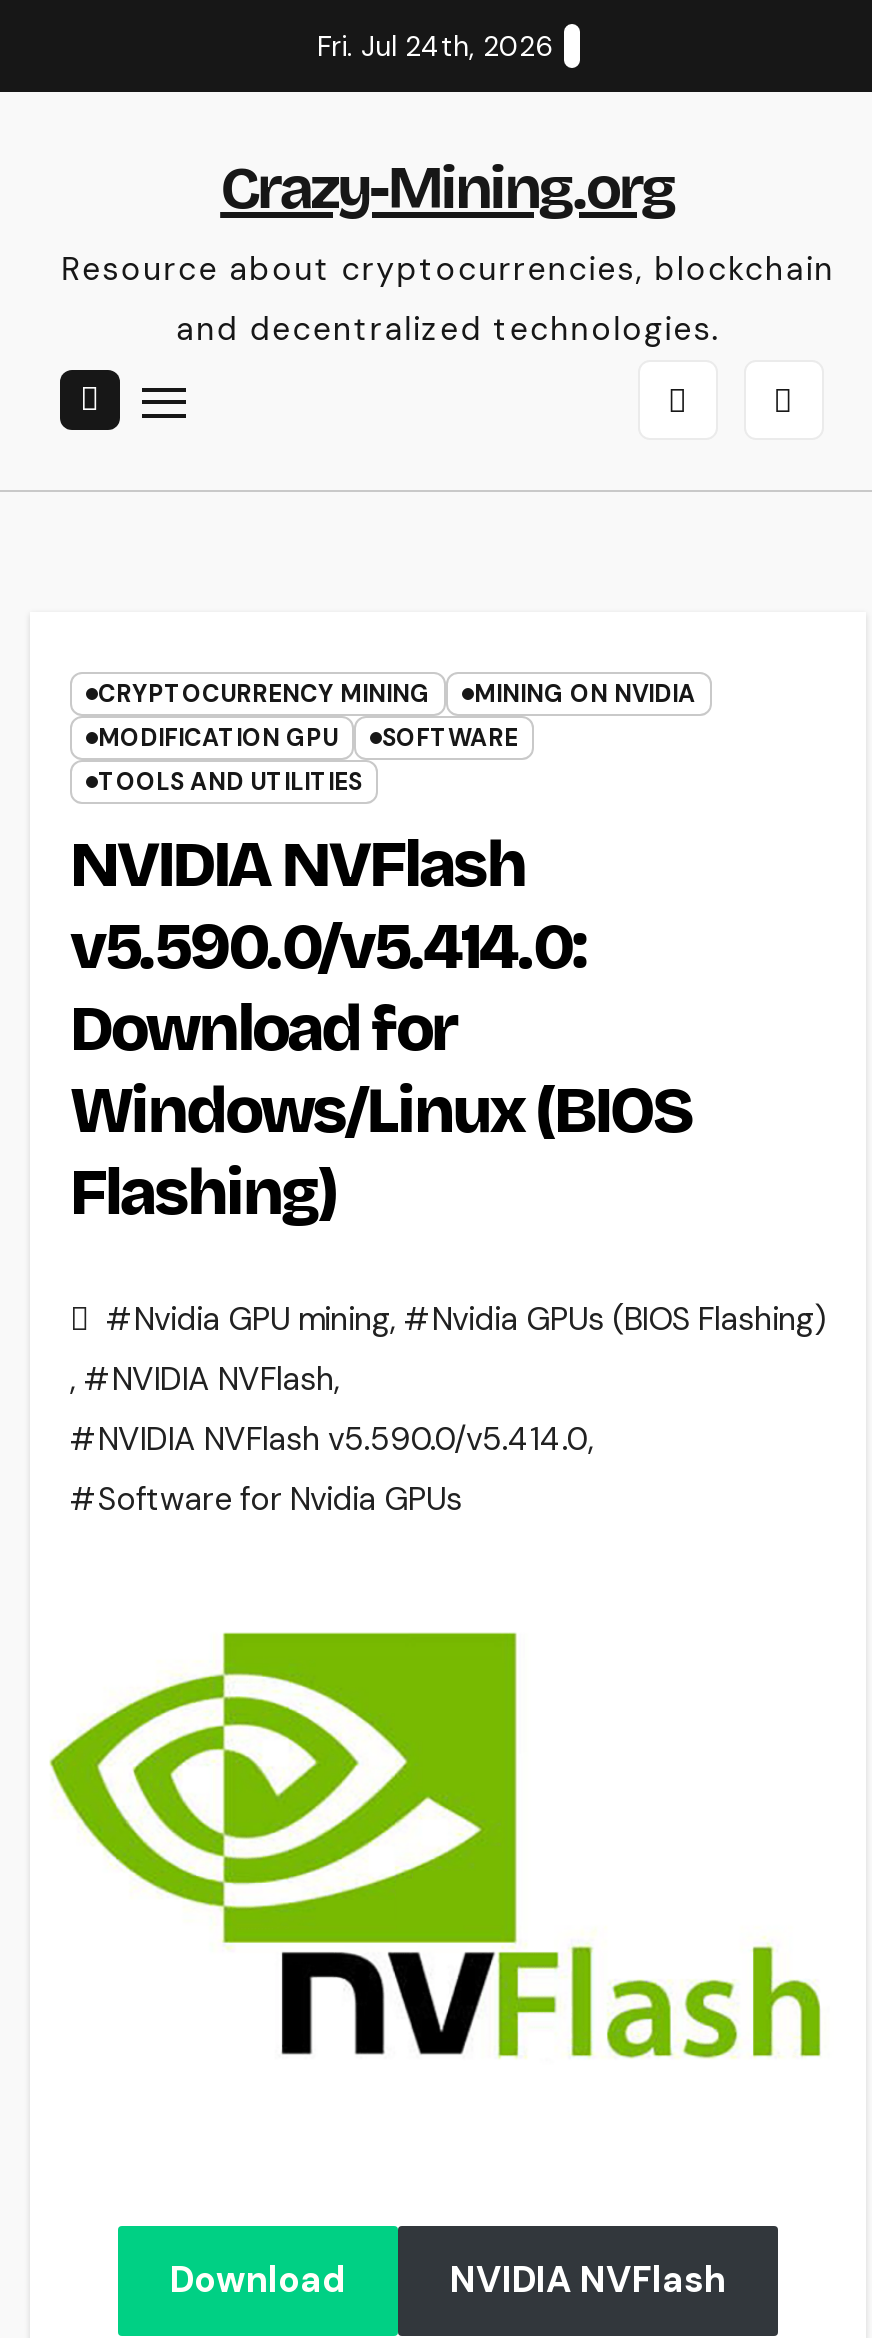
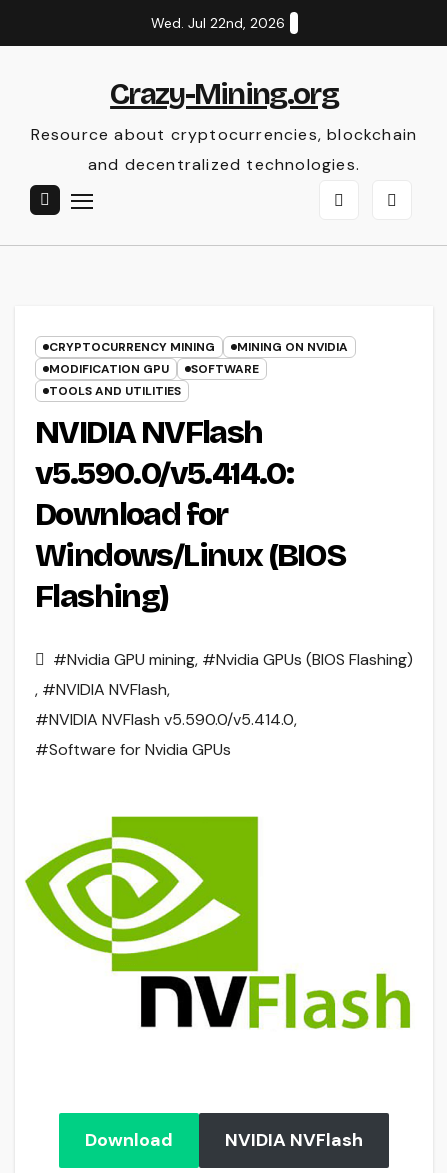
- Fri. Jul 24th, 2026
+ Wed. Jul 22nd, 2026
